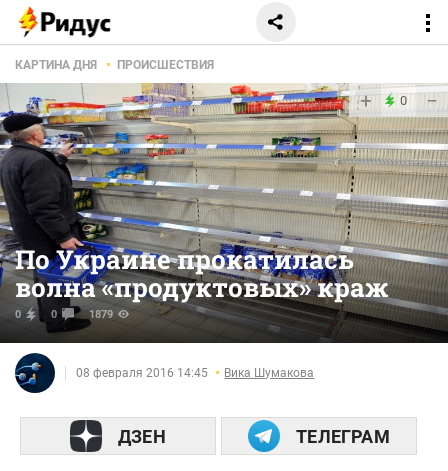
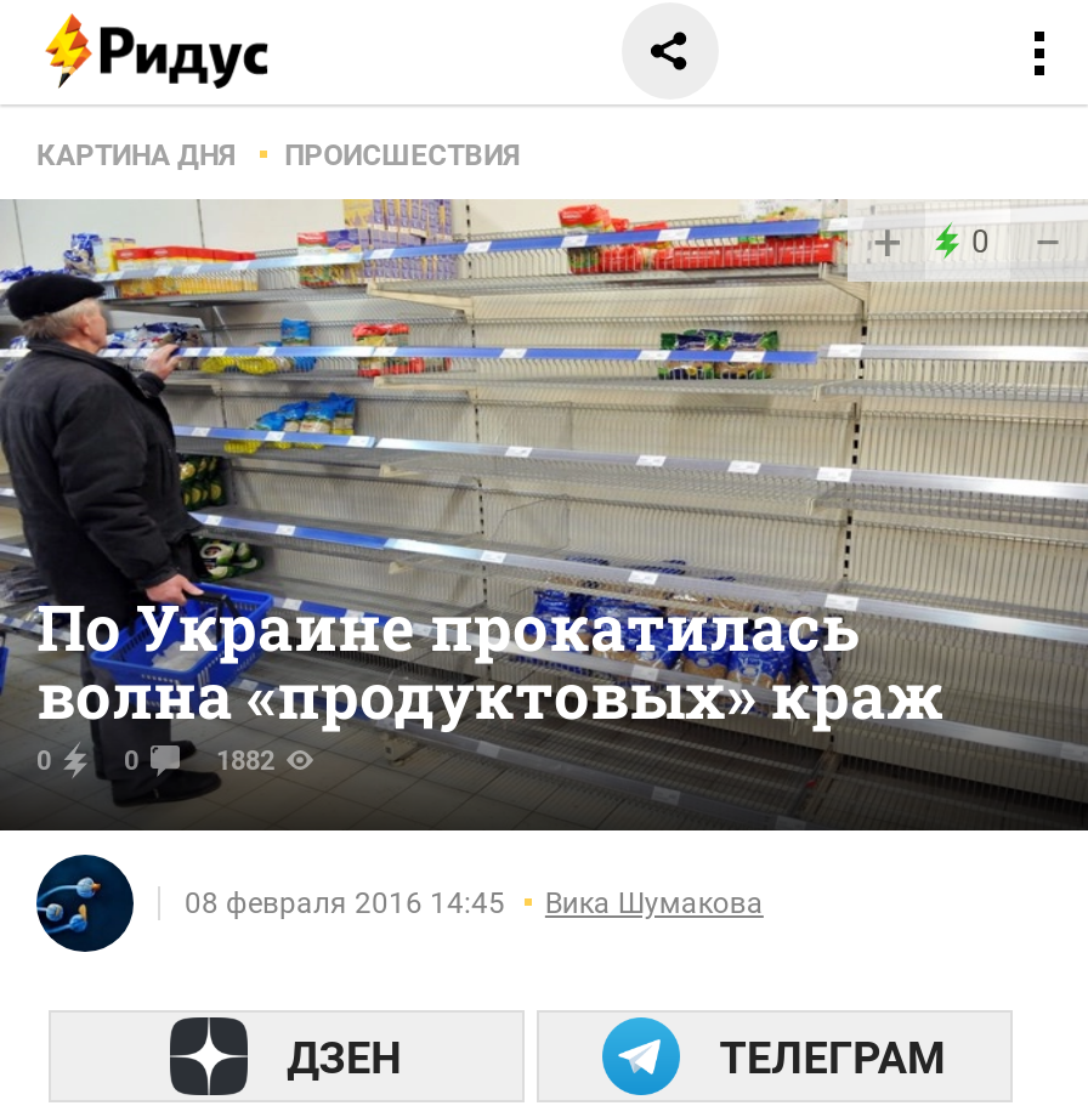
- 1879
+ 1882
